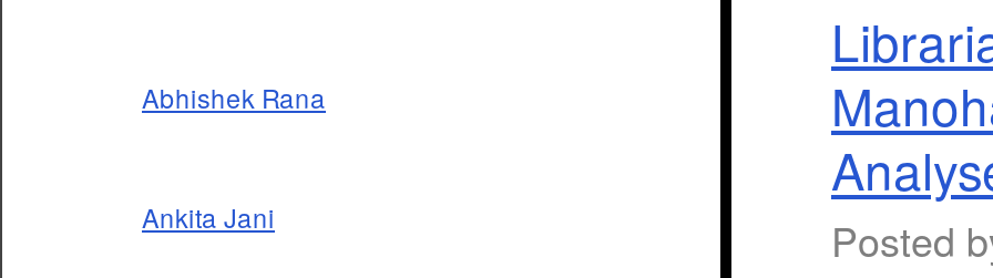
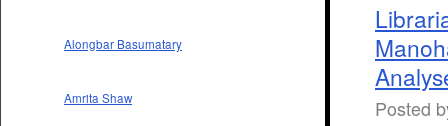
- Abhishek Rana
+ Alongbar Basumatary

- Ankita Jani
+ Amrita Shaw
